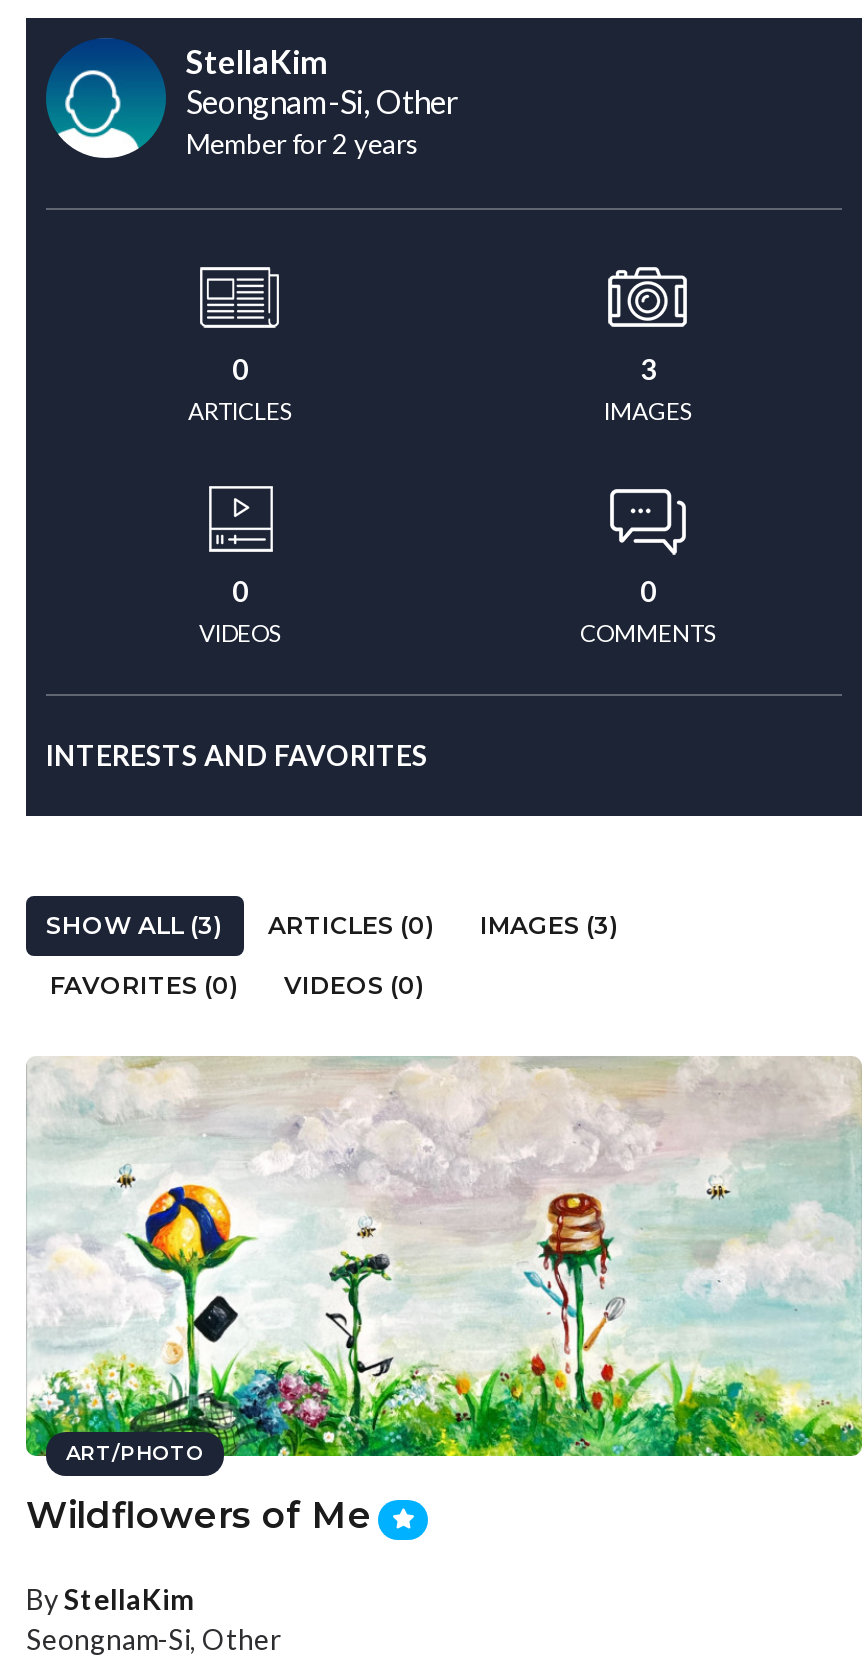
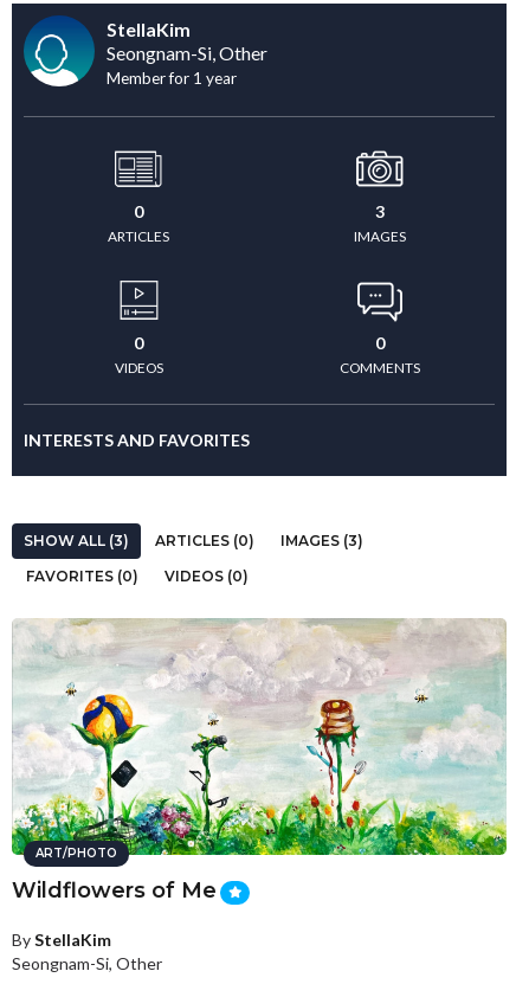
- Member for 2 years
+ Member for 1 year
